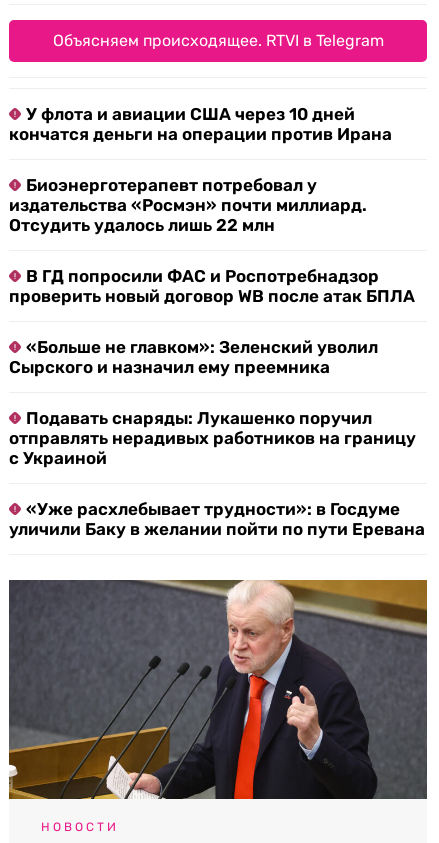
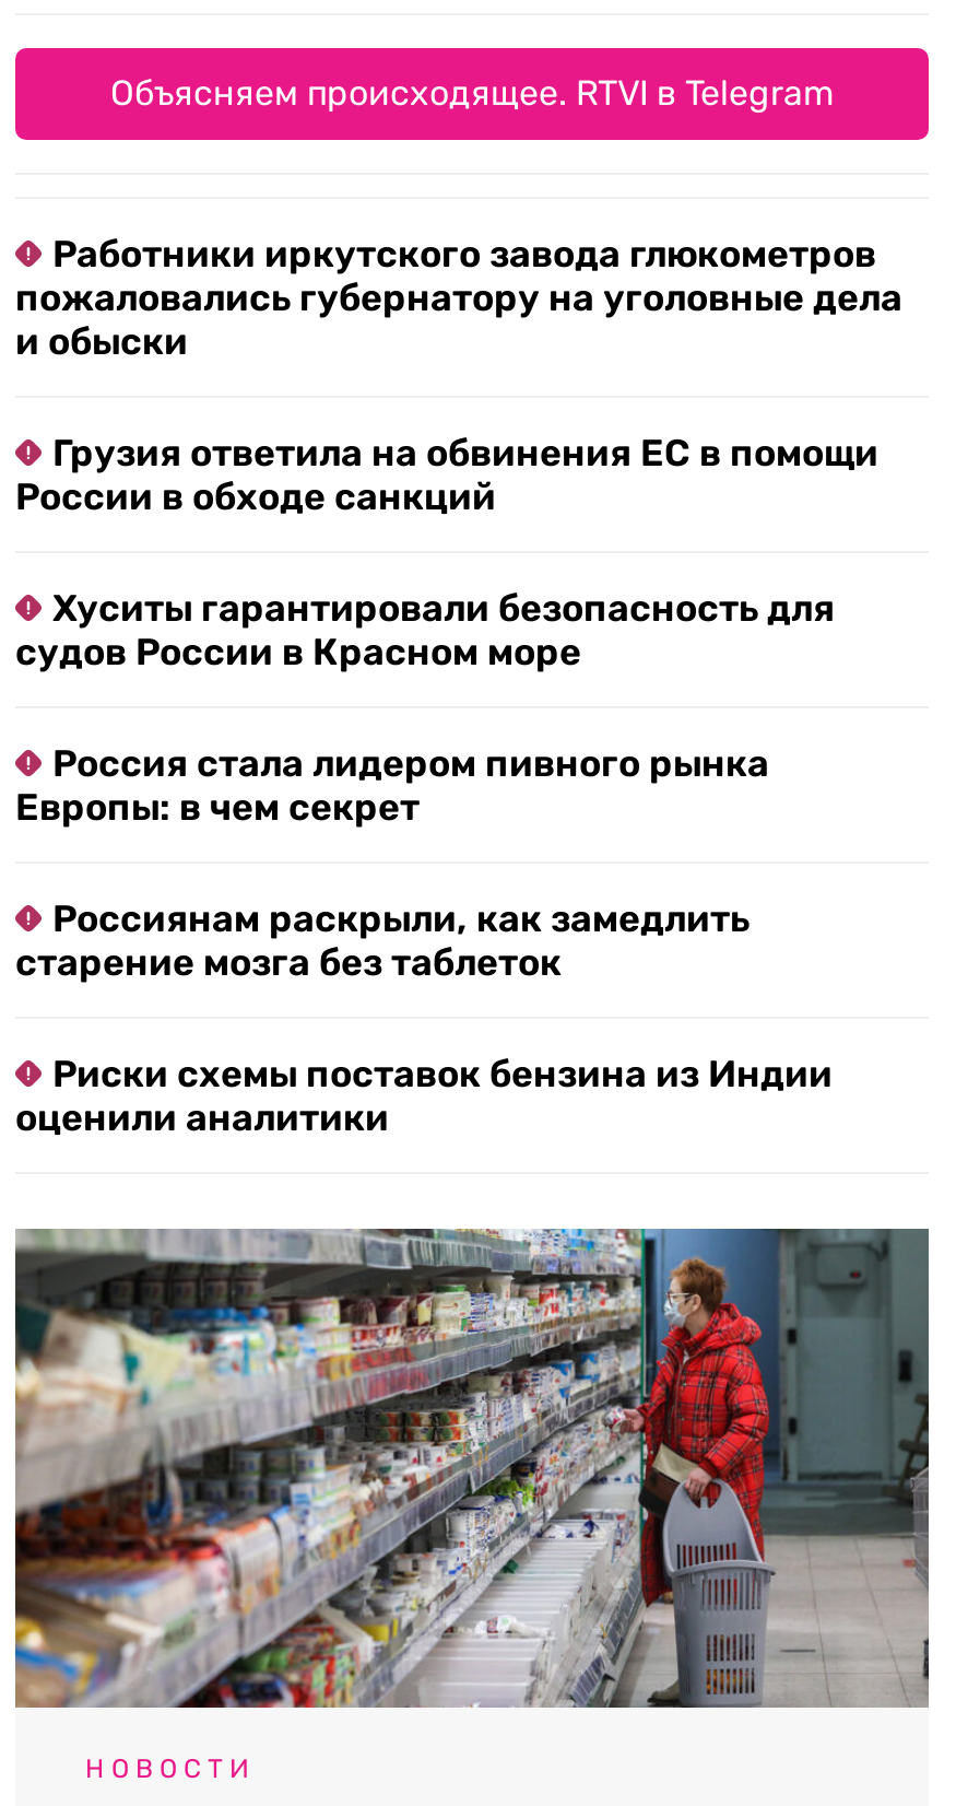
- У флота и авиации США через 10 дней
- кончатся деньги на операции против Ирана
+ Работники иркутского завода глюкометров
+ пожаловались губернатору на уголовные дела
+ и обыски

- Биоэнерготерапевт потребовал у
- издательства «Росмэн» почти миллиард.
- Отсудить удалось лишь 22 млн
+ Грузия ответила на обвинения ЕС в помощи
+ России в обходе санкций

- В ГД попросили ФАС и Роспотребнадзор
- проверить новый договор WB после атак БПЛА
+ Хуситы гарантировали безопасность для
+ судов России в Красном море

- «Больше не главком»: Зеленский уволил
- Сырского и назначил ему преемника
+ Россия стала лидером пивного рынка
+ Европы: в чем секрет

- Подавать снаряды: Лукашенко поручил
- отправлять нерадивых работников на границу
- с Украиной
+ Россиянам раскрыли, как замедлить
+ старение мозга без таблеток

- «Уже расхлебывает трудности»: в Госдуме
- уличили Баку в желании пойти по пути Еревана
+ Риски схемы поставок бензина из Индии
+ оценили аналитики

- [image]
+ [image]
